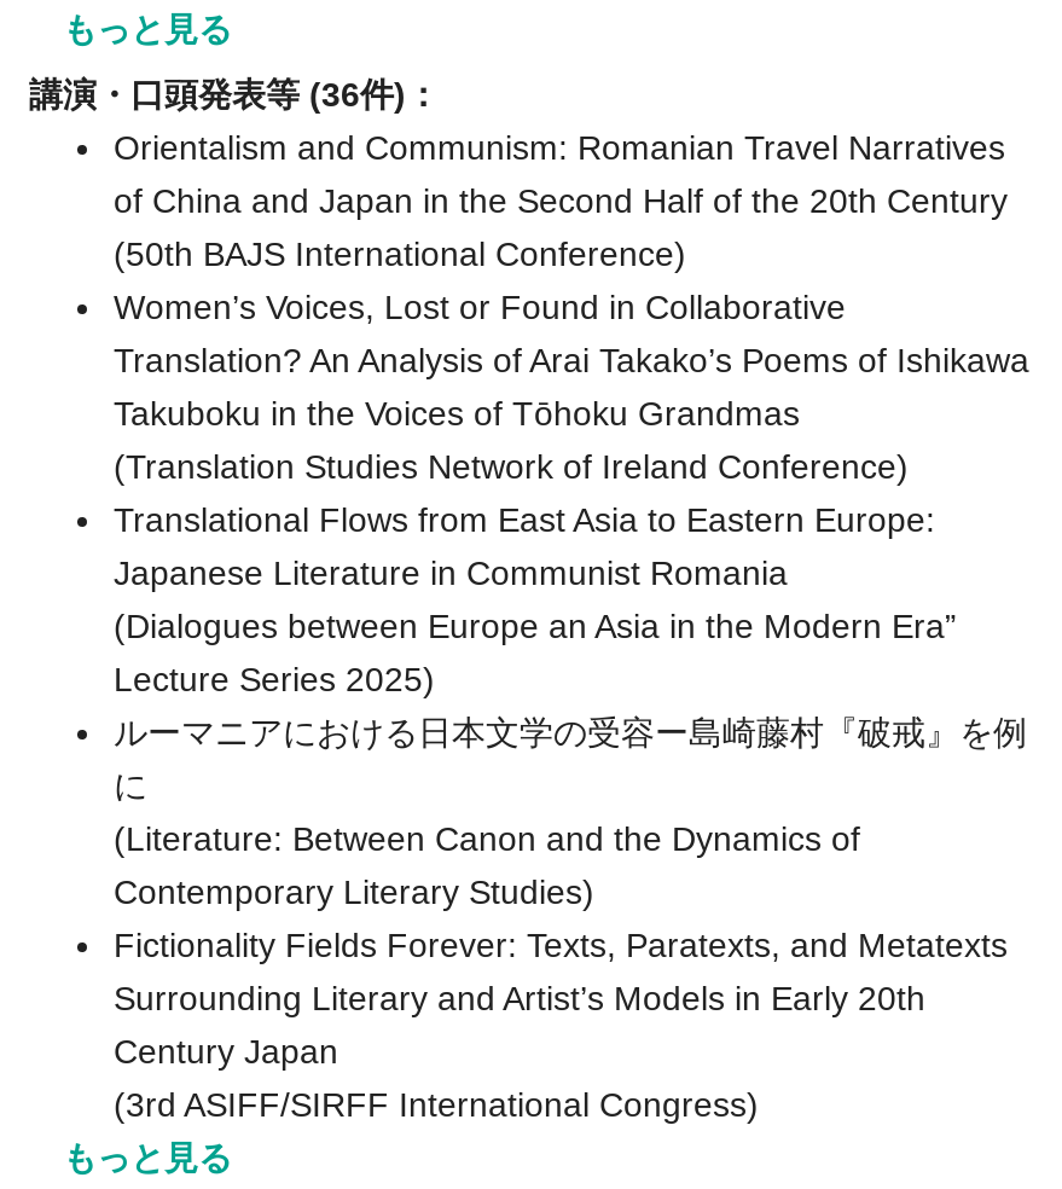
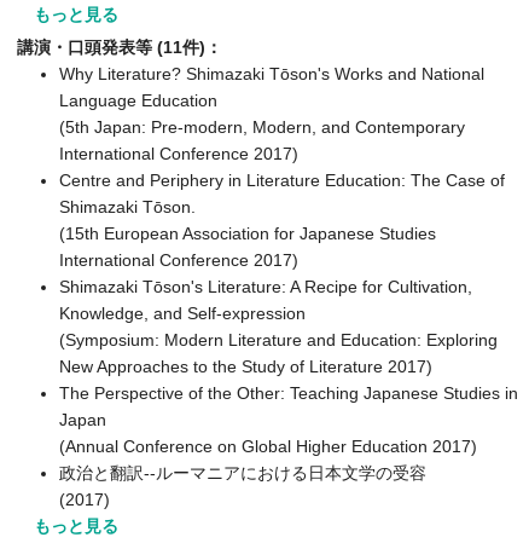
- 講演・口頭発表等 (36件)：
- Orientalism and Communism: Romanian Travel Narratives
- of China and Japan in the Second Half of the 20th Century
- (50th BAJS International Conference)
- Women’s Voices, Lost or Found in Collaborative
- Translation? An Analysis of Arai Takako’s Poems of Ishikawa
- Takuboku in the Voices of Tōhoku Grandmas
- (Translation Studies Network of Ireland Conference)
- Translational Flows from East Asia to Eastern Europe:
- Japanese Literature in Communist Romania
- (Dialogues between Europe an Asia in the Modern Era”
- Lecture Series 2025)
- ルーマニアにおける日本文学の受容ー島崎藤村『破戒』を例
- に
- (Literature: Between Canon and the Dynamics of
- Contemporary Literary Studies)
- Fictionality Fields Forever: Texts, Paratexts, and Metatexts
- Surrounding Literary and Artist’s Models in Early 20th
- Century Japan
- (3rd ASIFF/SIRFF International Congress)
+ 講演・口頭発表等 (11件)：
+ Why Literature? Shimazaki Tōson's Works and National
+ Language Education
+ (5th Japan: Pre-modern, Modern, and Contemporary
+ International Conference 2017)
+ Centre and Periphery in Literature Education: The Case of
+ Shimazaki Tōson.
+ (15th European Association for Japanese Studies
+ International Conference 2017)
+ Shimazaki Tōson's Literature: A Recipe for Cultivation,
+ Knowledge, and Self-expression
+ (Symposium: Modern Literature and Education: Exploring
+ New Approaches to the Study of Literature 2017)
+ The Perspective of the Other: Teaching Japanese Studies in
+ Japan
+ (Annual Conference on Global Higher Education 2017)
+ 政治と翻訳--ルーマニアにおける日本文学の受容
+ (2017)
